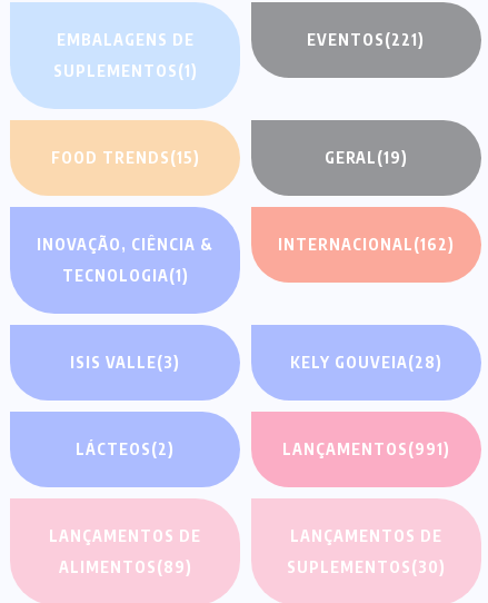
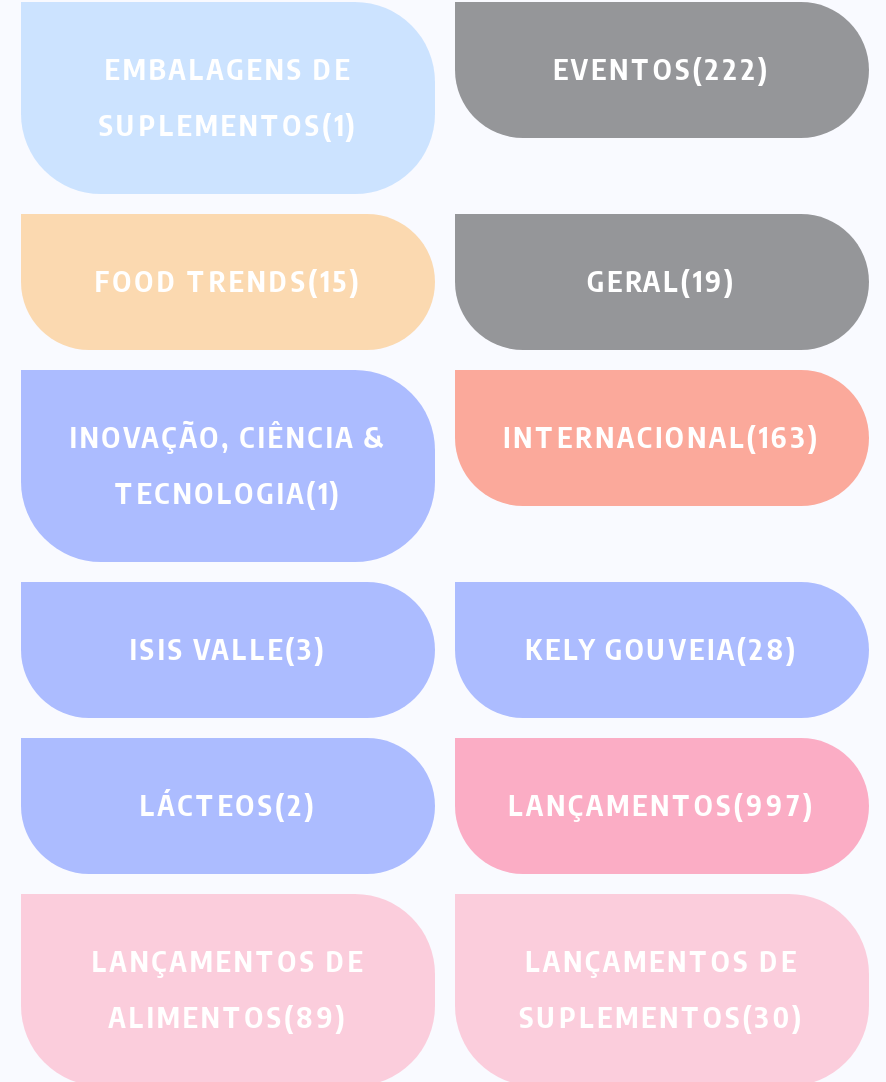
- EVENTOS(221)
+ EVENTOS(222)

- INTERNACIONAL(162)
+ INTERNACIONAL(163)

- LANÇAMENTOS(991)
+ LANÇAMENTOS(997)
